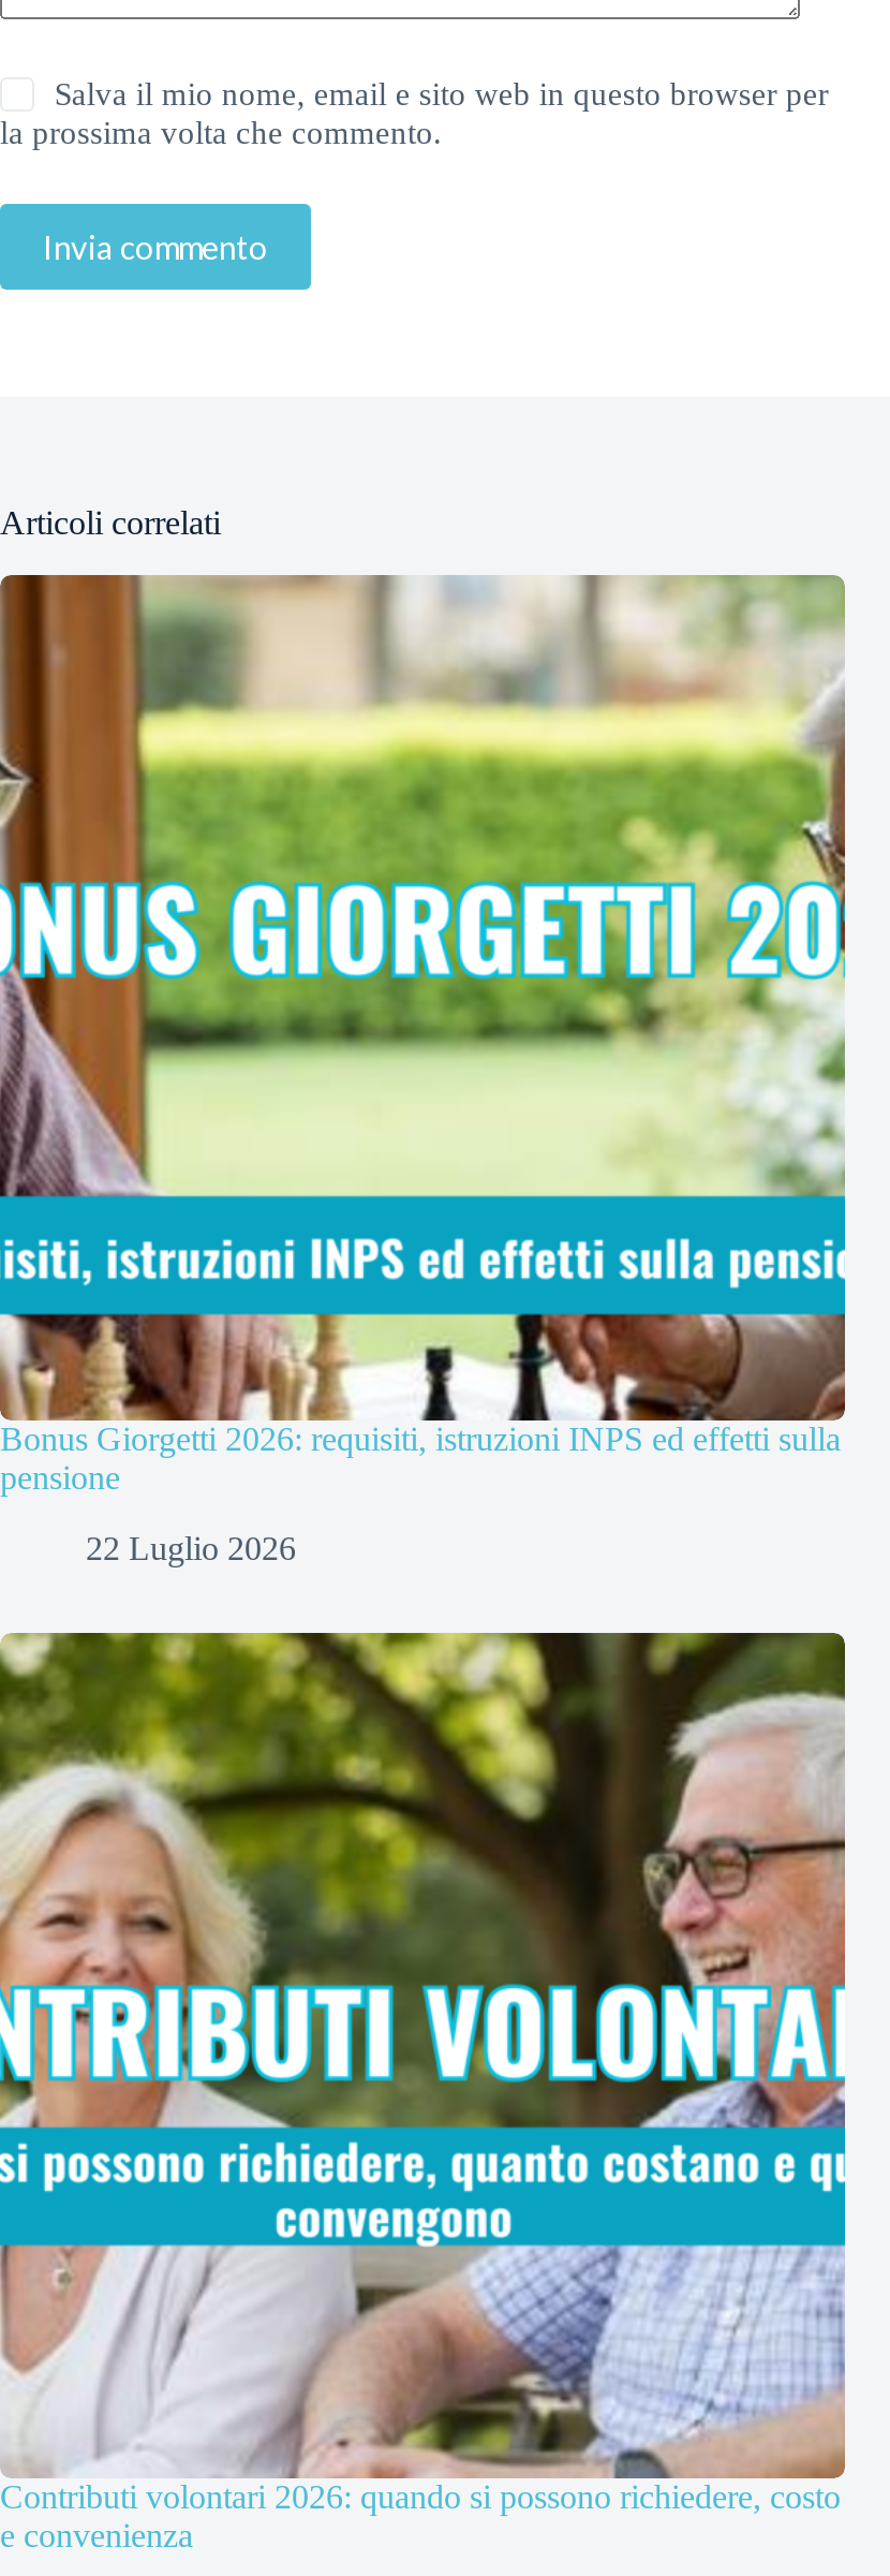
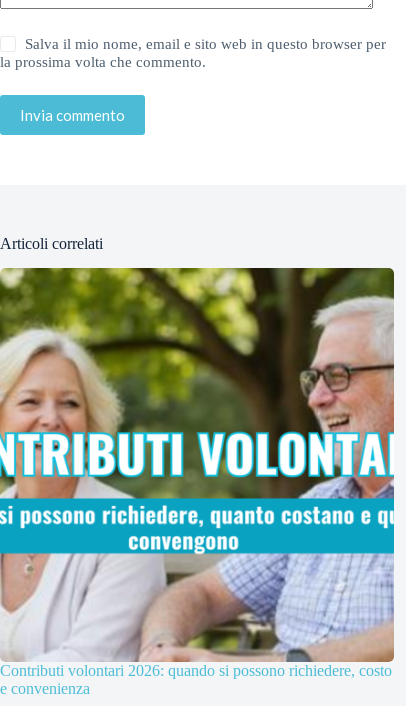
- [image]
- Bonus Giorgetti 2026: requisiti, istruzioni INPS ed effetti sulla
- pensione
- 22 Luglio 2026
